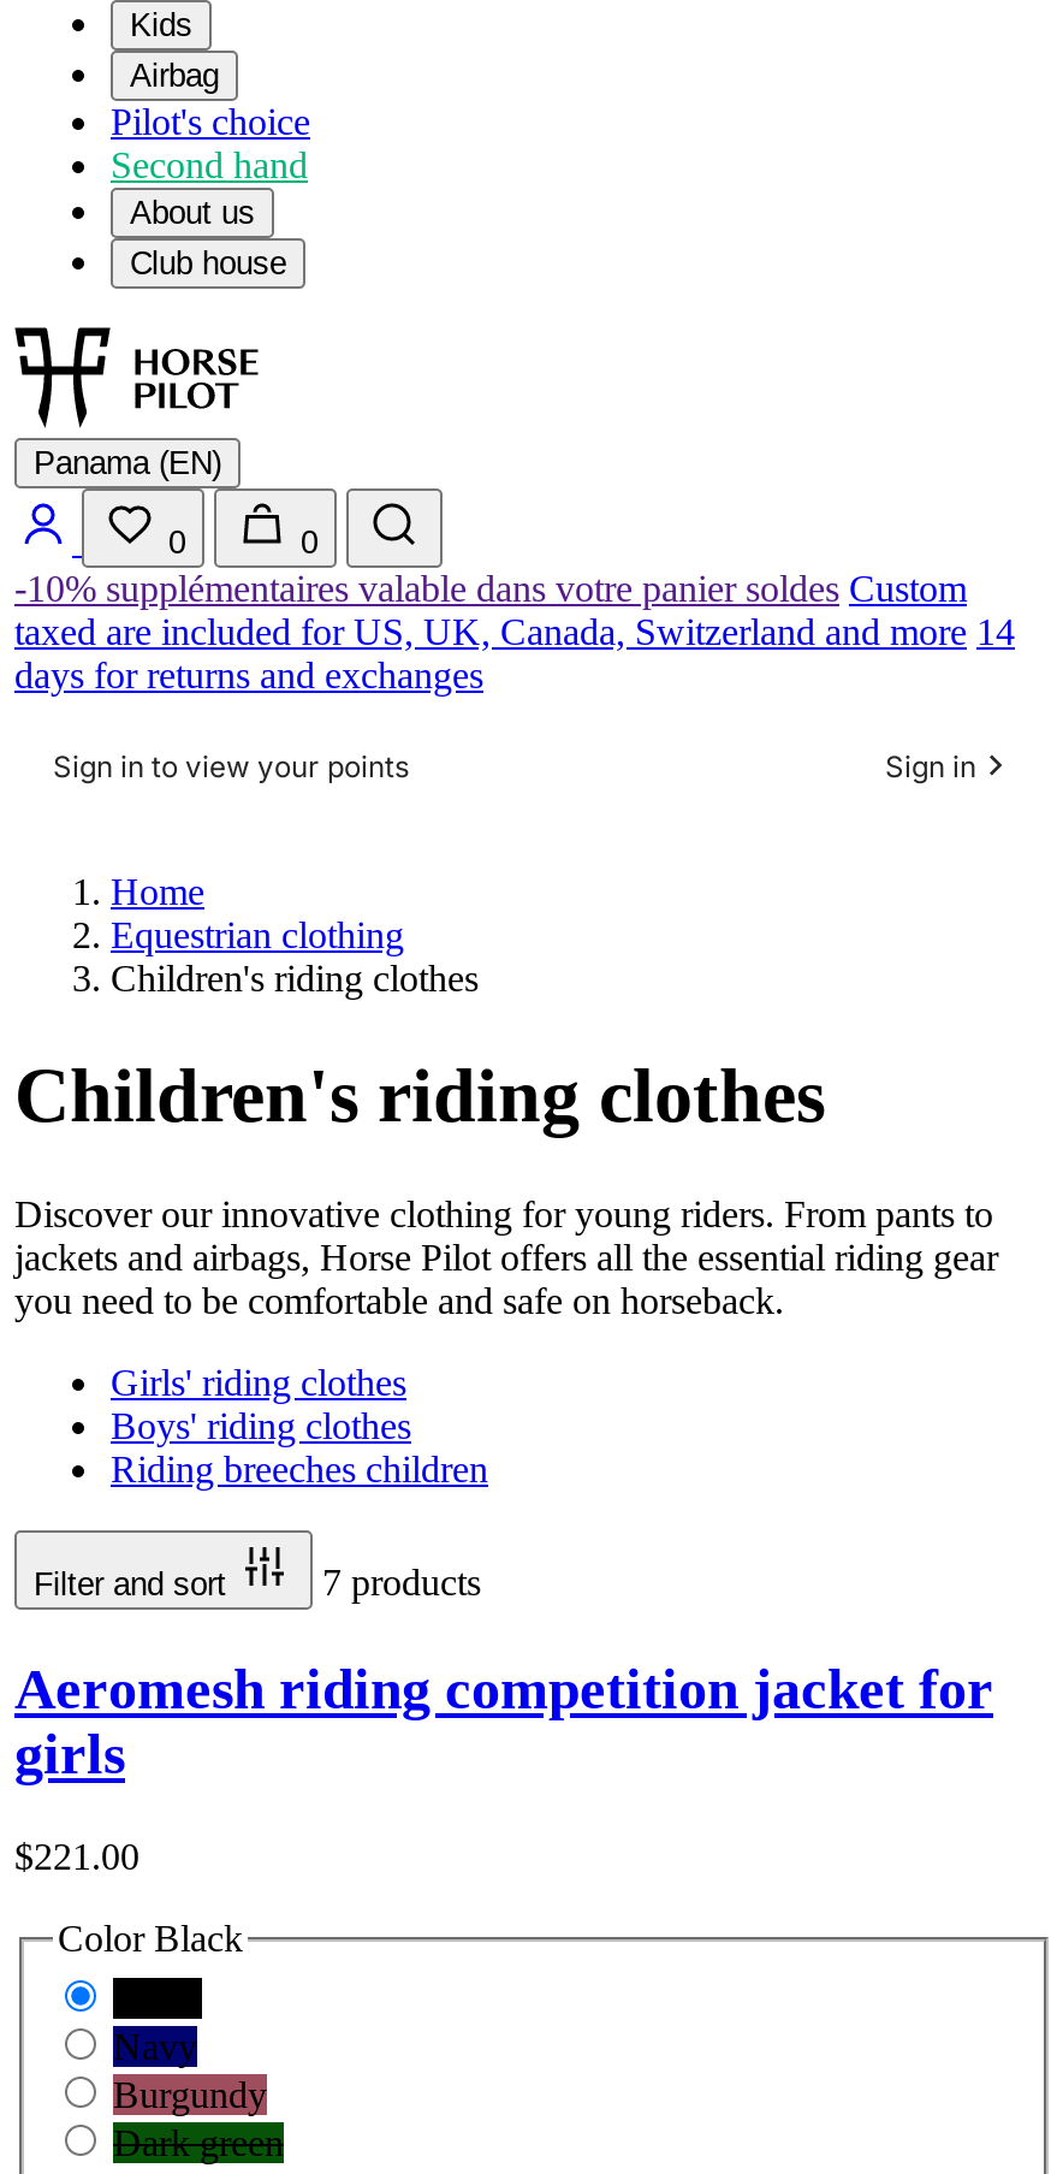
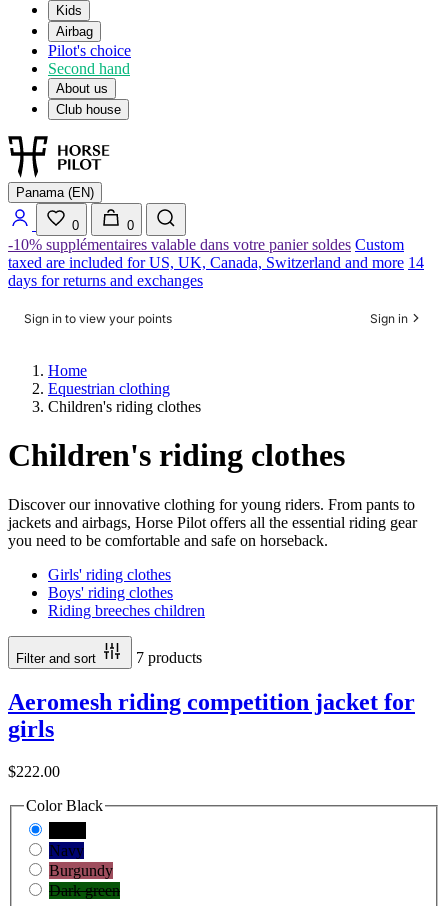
- $221.00
+ $222.00
